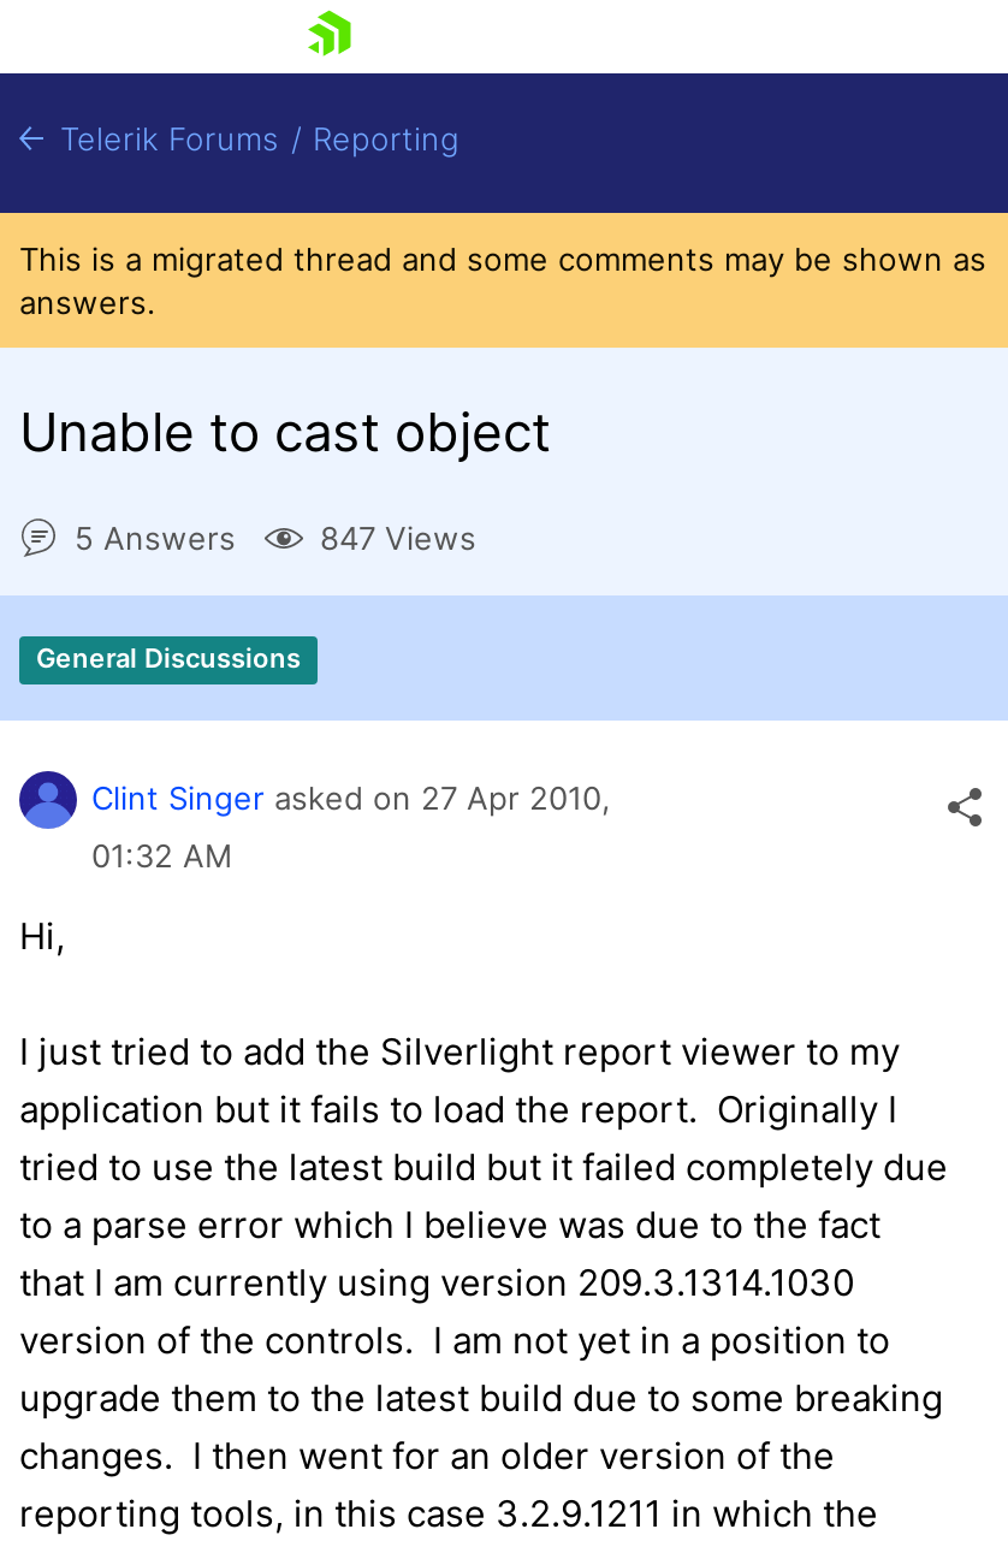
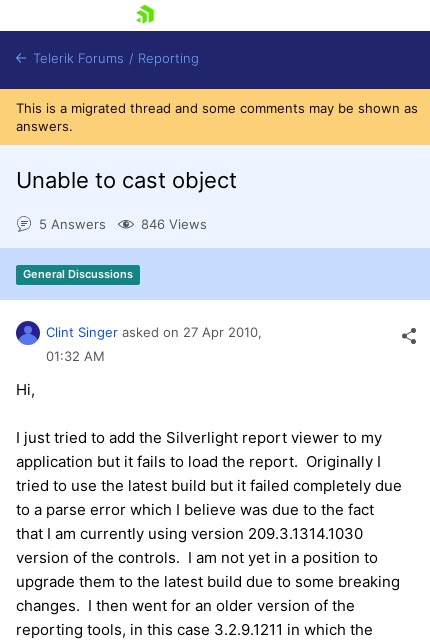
- 847 Views
+ 846 Views
